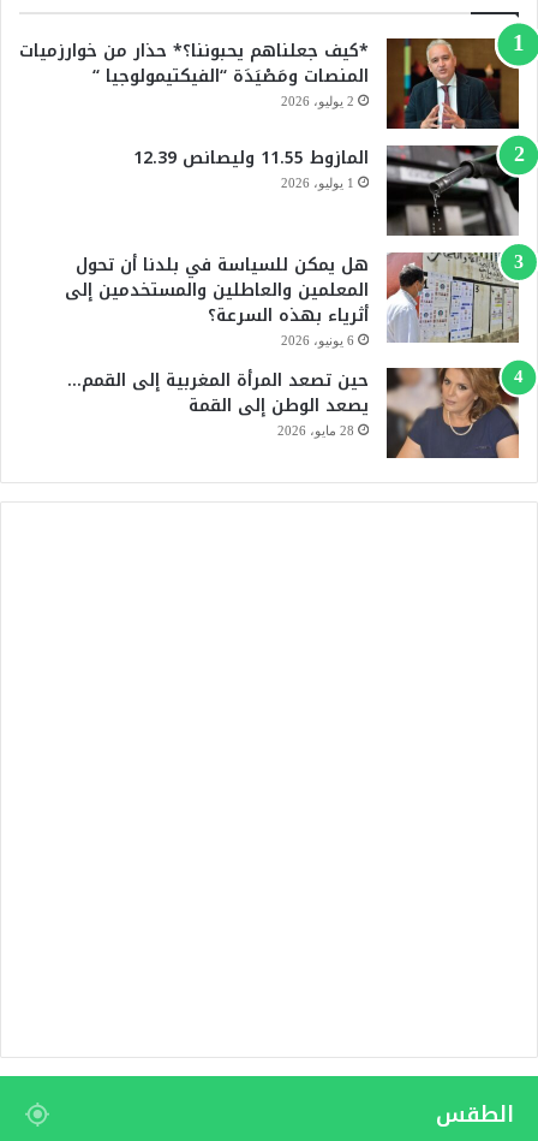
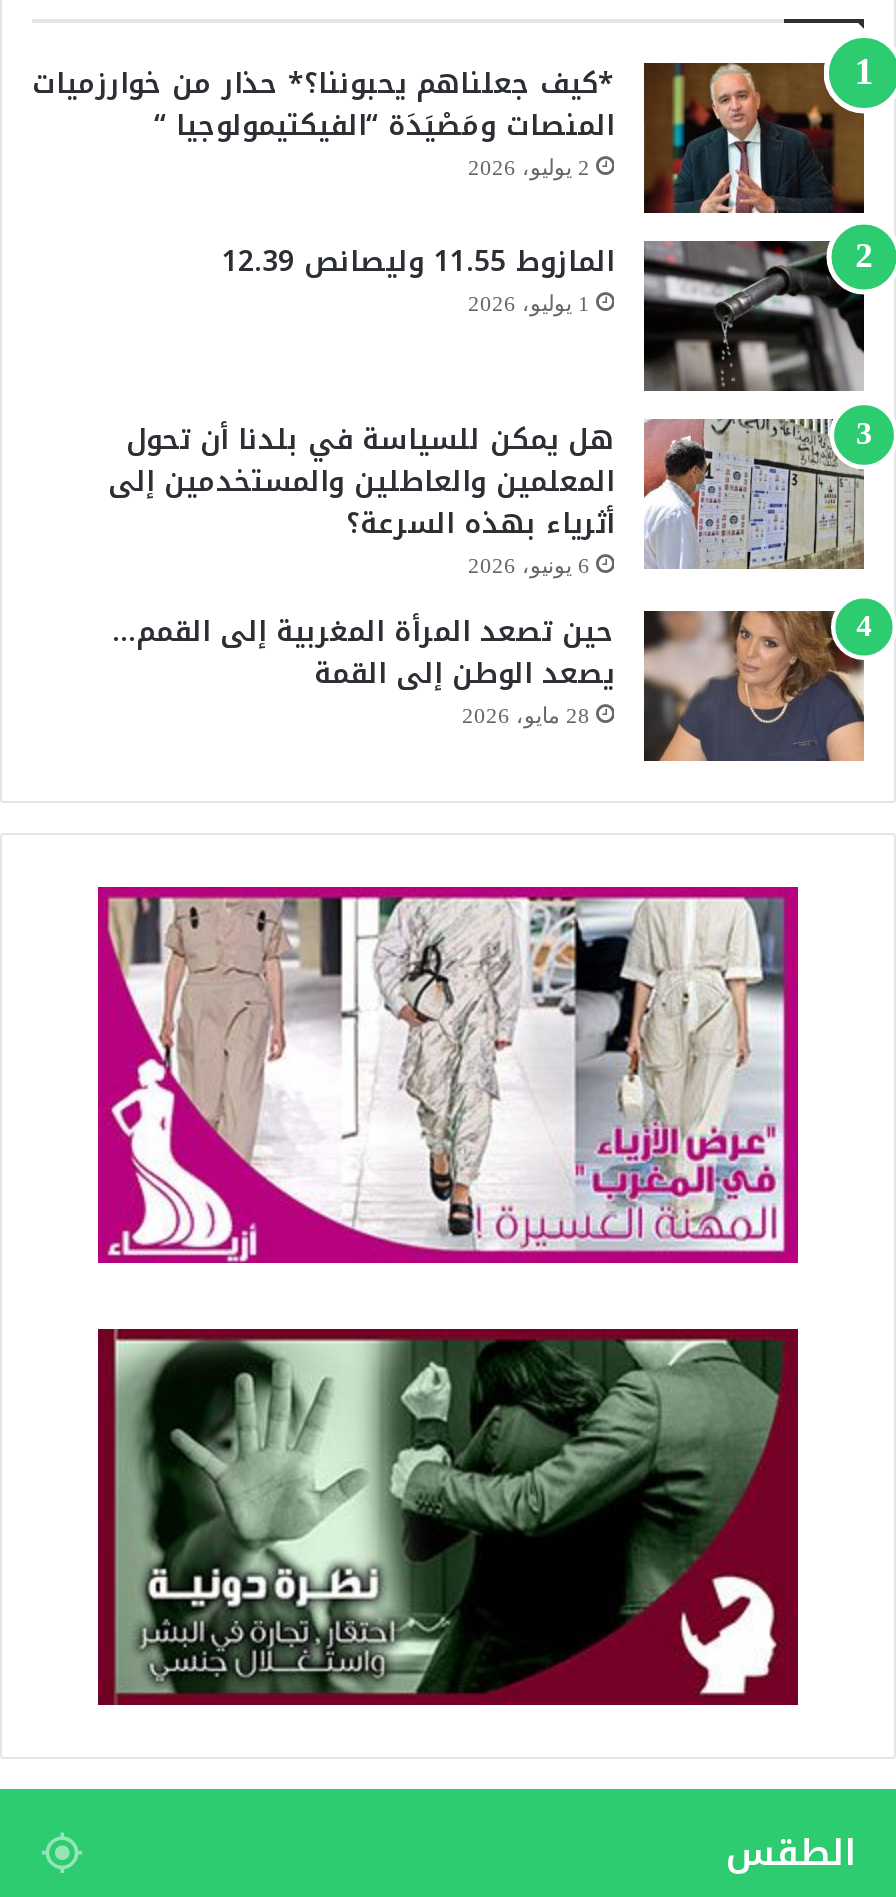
+ [image]

+ [image]
